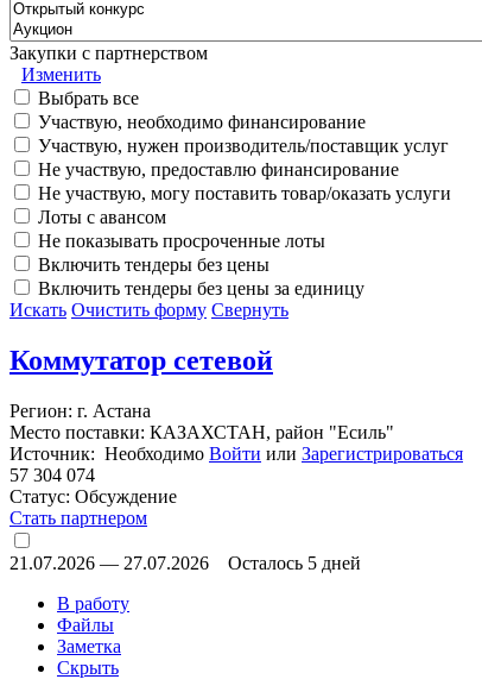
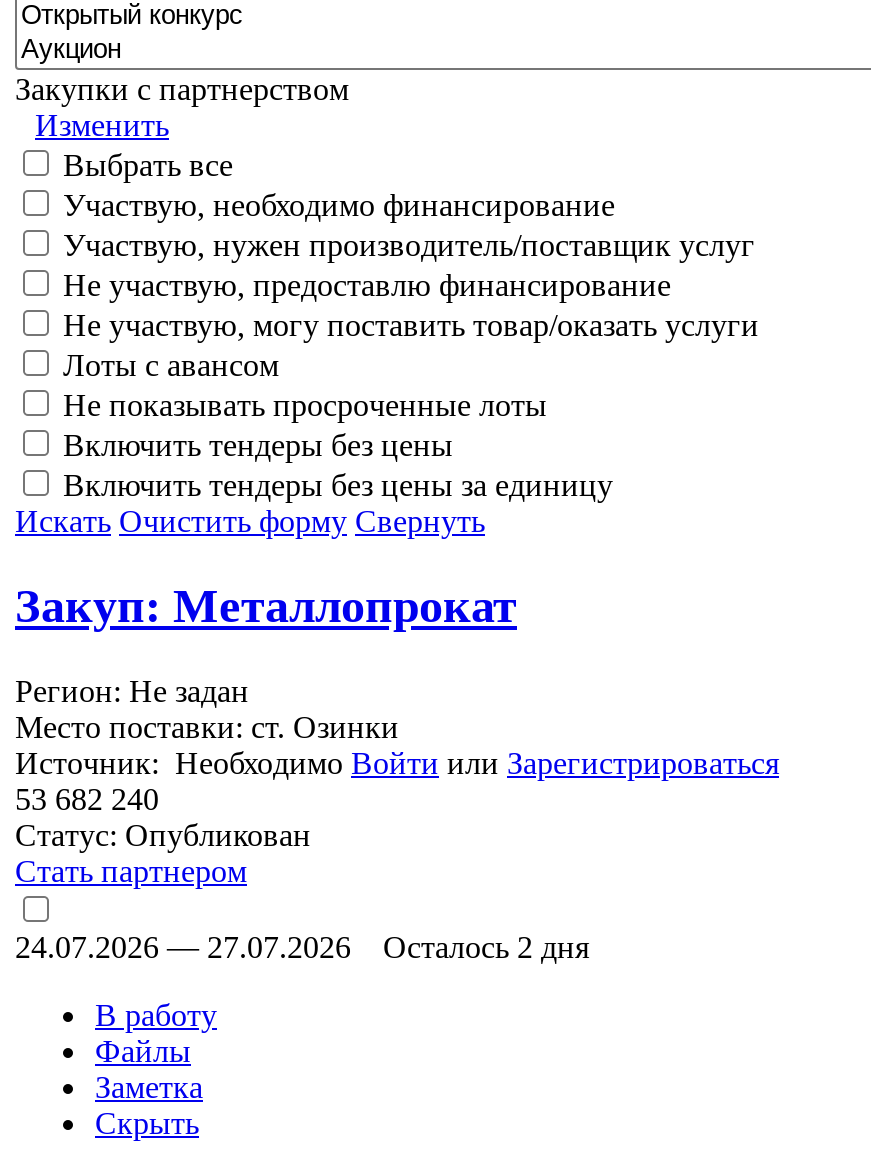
- Коммутатор сетевой
+ Закуп: Металлопрокат

- Регион: г. Астана
- Место поставки: КАЗАХСТАН, район "Есиль"
+ Регион: Не задан
+ Место поставки: ст. Озинки

- 57 304 074
+ 53 682 240

- Статус: Обсуждение
+ Статус: Опубликован

- 21.07.2026 — 27.07.2026
+ 24.07.2026 — 27.07.2026

- Осталось 5 дней
+ Осталось 2 дня
